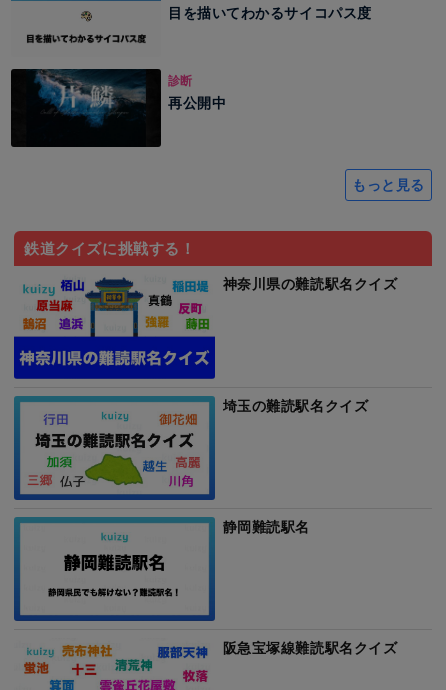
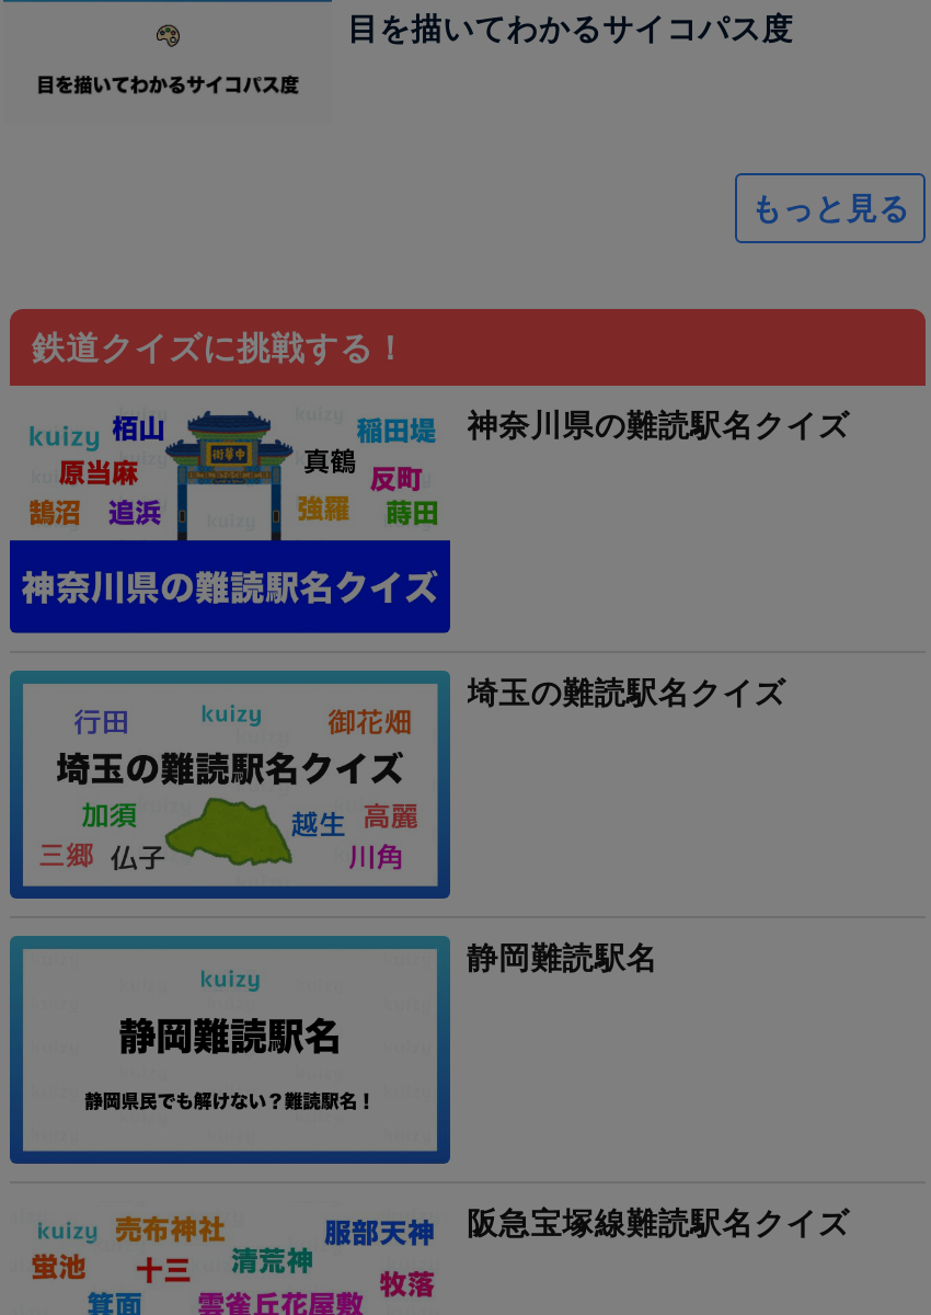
- [image]
- 診断
- 再公開中
